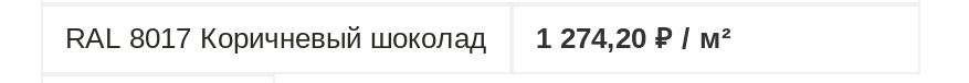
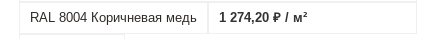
- RAL 8017 Коричневый шоколад
+ RAL 8004 Коричневая медь
